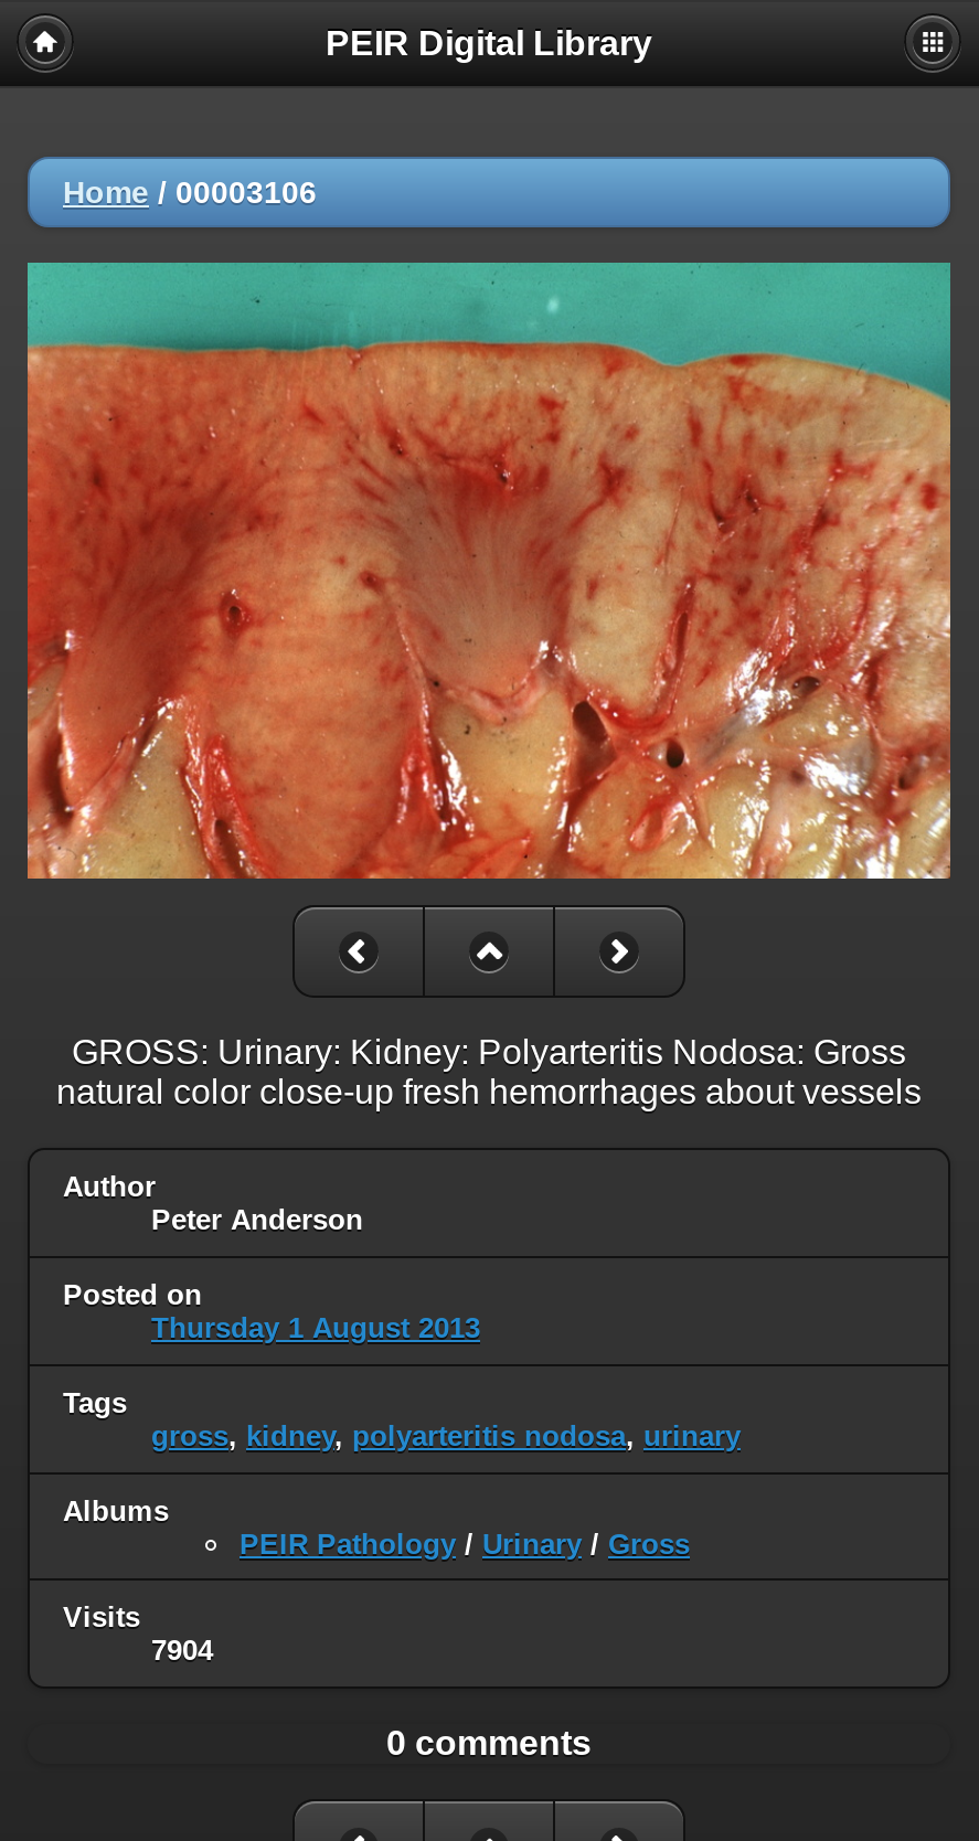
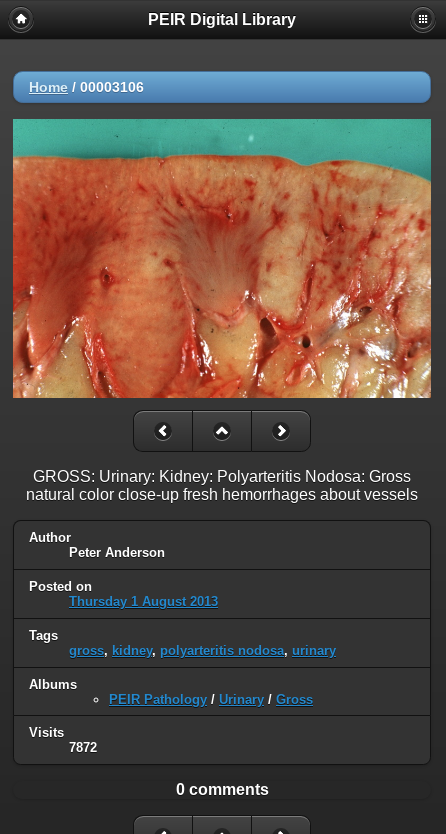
- 7904
+ 7872
